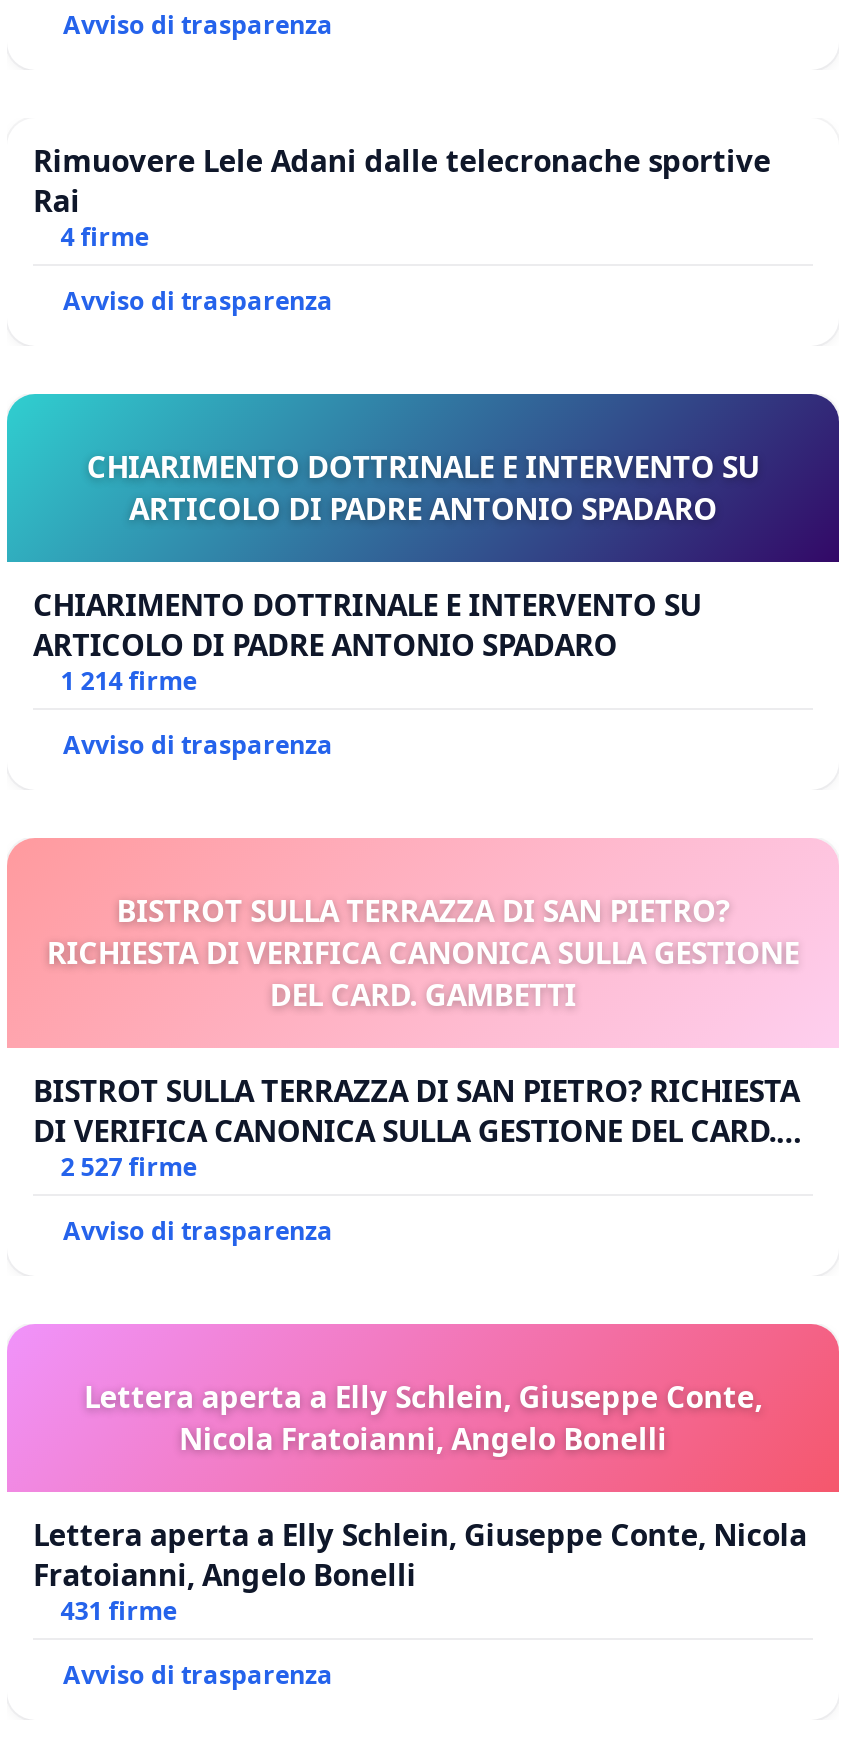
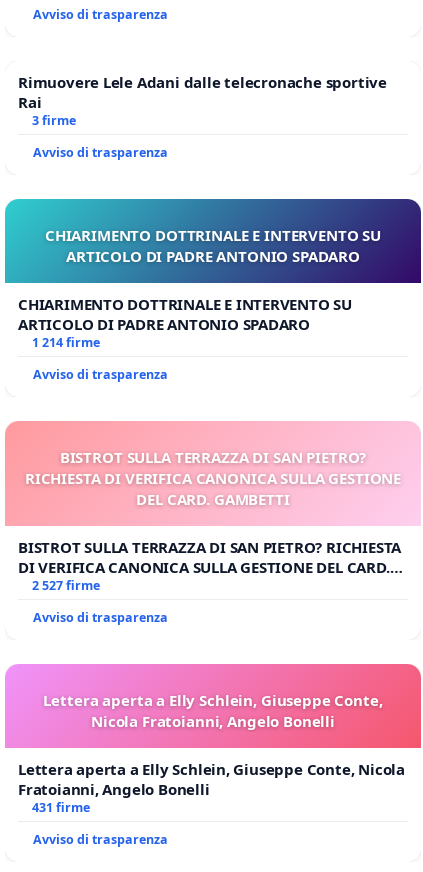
- 4 firme
+ 3 firme
